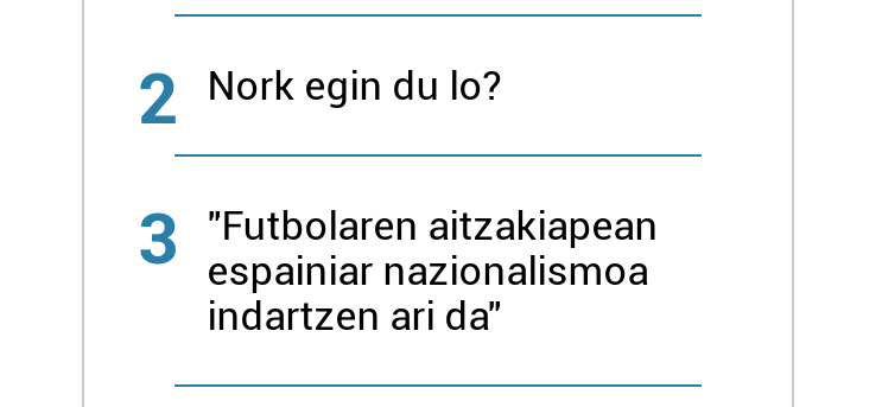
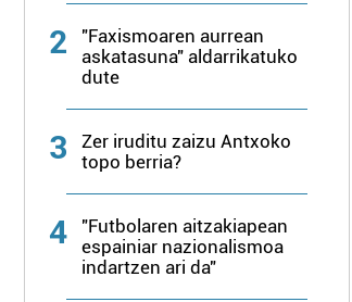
- Nork egin du lo?
+ "Faxismoaren aurrean
+ askatasuna" aldarrikatuko
+ dute

+ Zer iruditu zaizu Antxoko
+ topo berria?
+ 4
